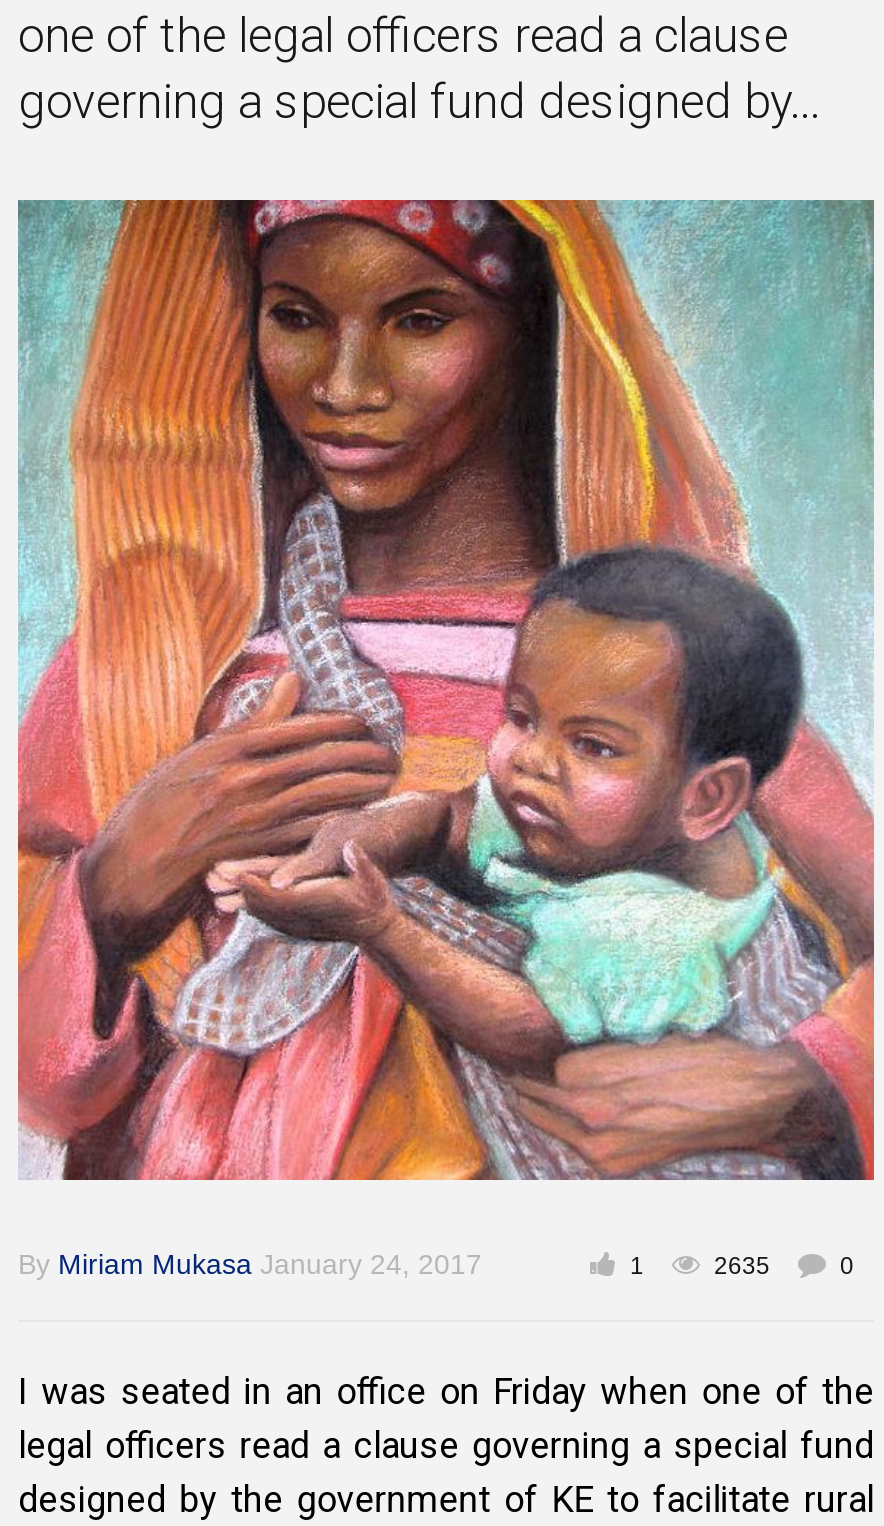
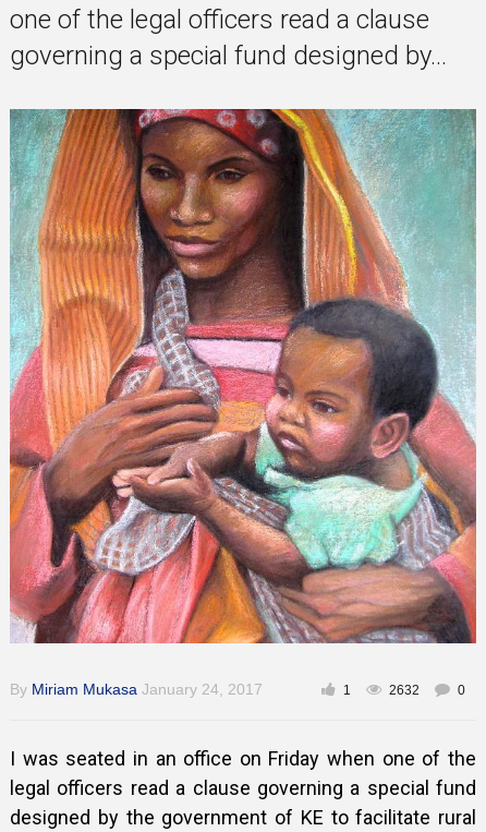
- 2635
+ 2632
